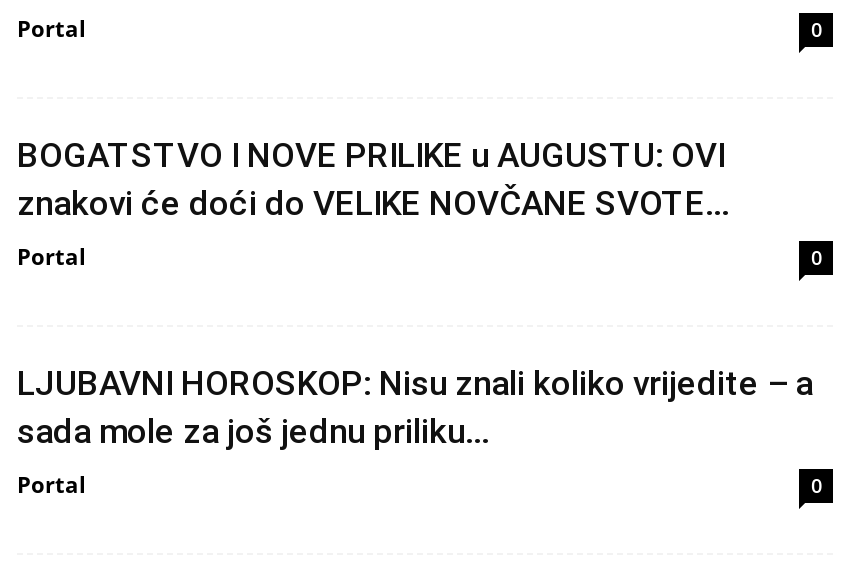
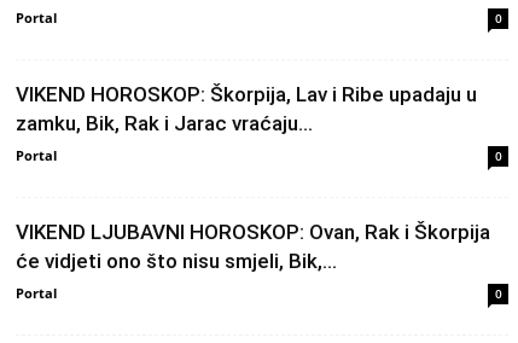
- BOGATSTVO I NOVE PRILIKE u AUGUSTU: OVI
- znakovi će doći do VELIKE NOVČANE SVOTE...
+ VIKEND HOROSKOP: Škorpija, Lav i Ribe upadaju u
+ zamku, Bik, Rak i Jarac vraćaju...

- LJUBAVNI HOROSKOP: Nisu znali koliko vrijedite – a
- sada mole za još jednu priliku...
+ VIKEND LJUBAVNI HOROSKOP: Ovan, Rak i Škorpija
+ će vidjeti ono što nisu smjeli, Bik,...
